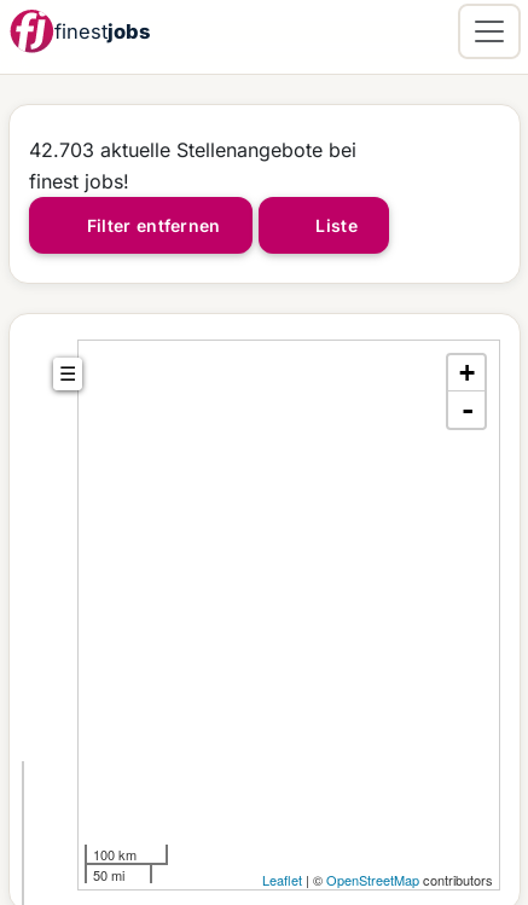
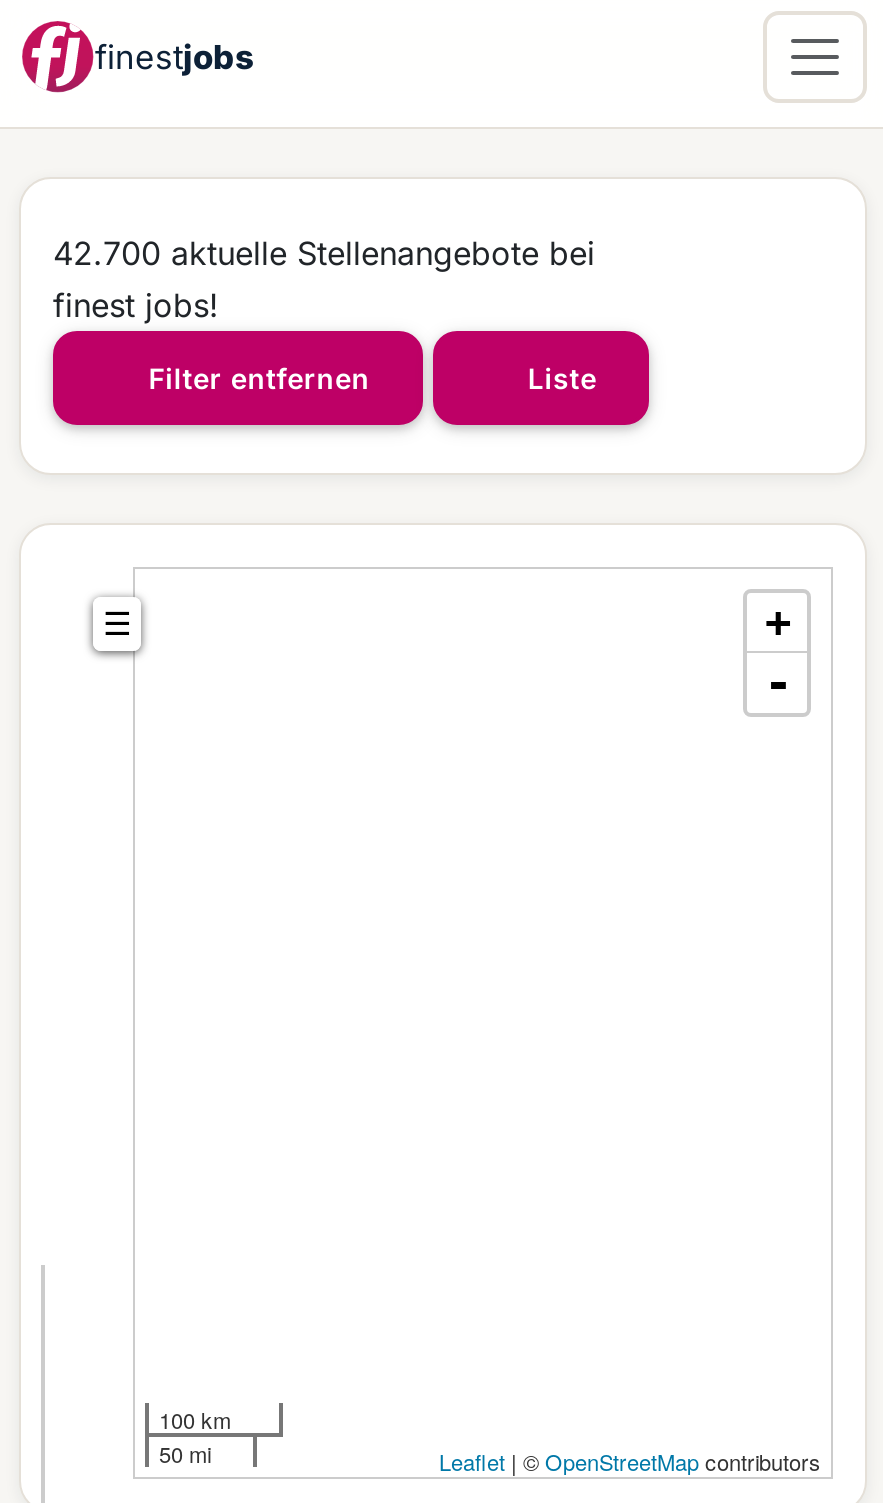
- 42.703 aktuelle Stellenangebote bei
+ 42.700 aktuelle Stellenangebote bei
